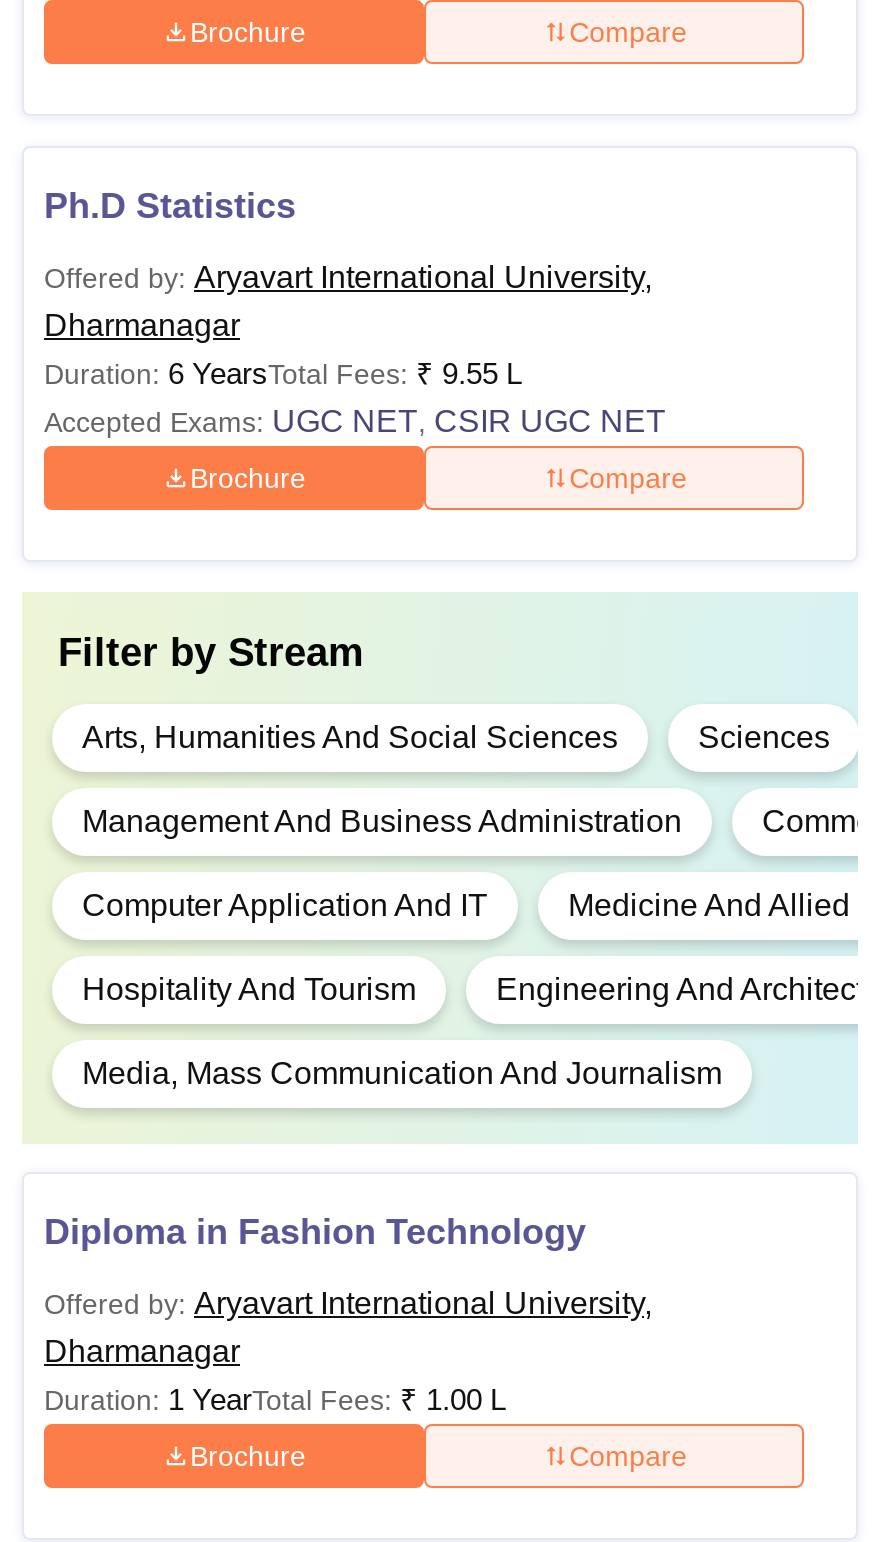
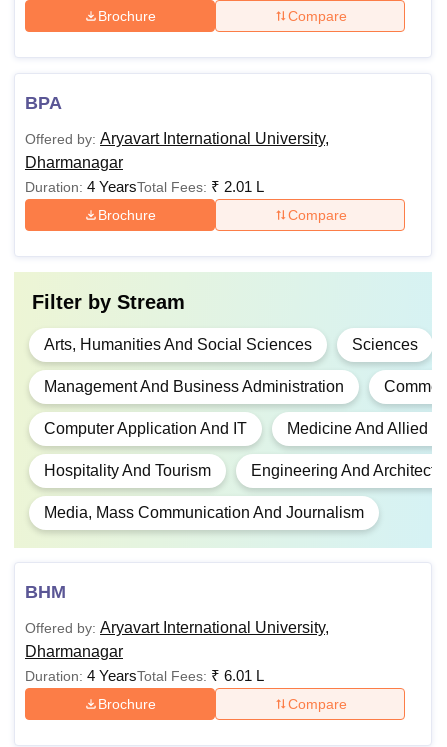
- Ph.D Statistics
+ BPA

- Duration: 6 YearsTotal Fees: ₹9.55 L
- Accepted Exams: UGC NET, CSIR UGC NET
+ Duration: 4 YearsTotal Fees: ₹2.01 L

- Diploma in Fashion Technology
+ BHM

- Duration: 1 YearTotal Fees: ₹1.00 L
+ Duration: 4 YearsTotal Fees: ₹6.01 L
